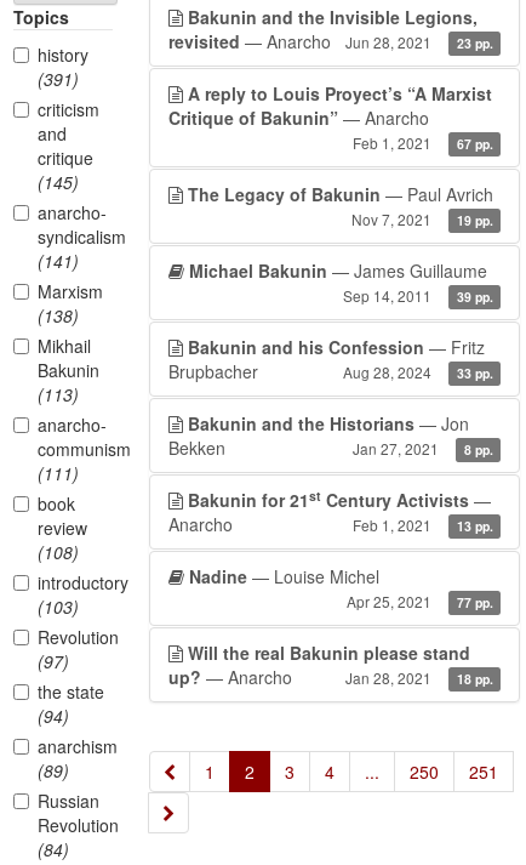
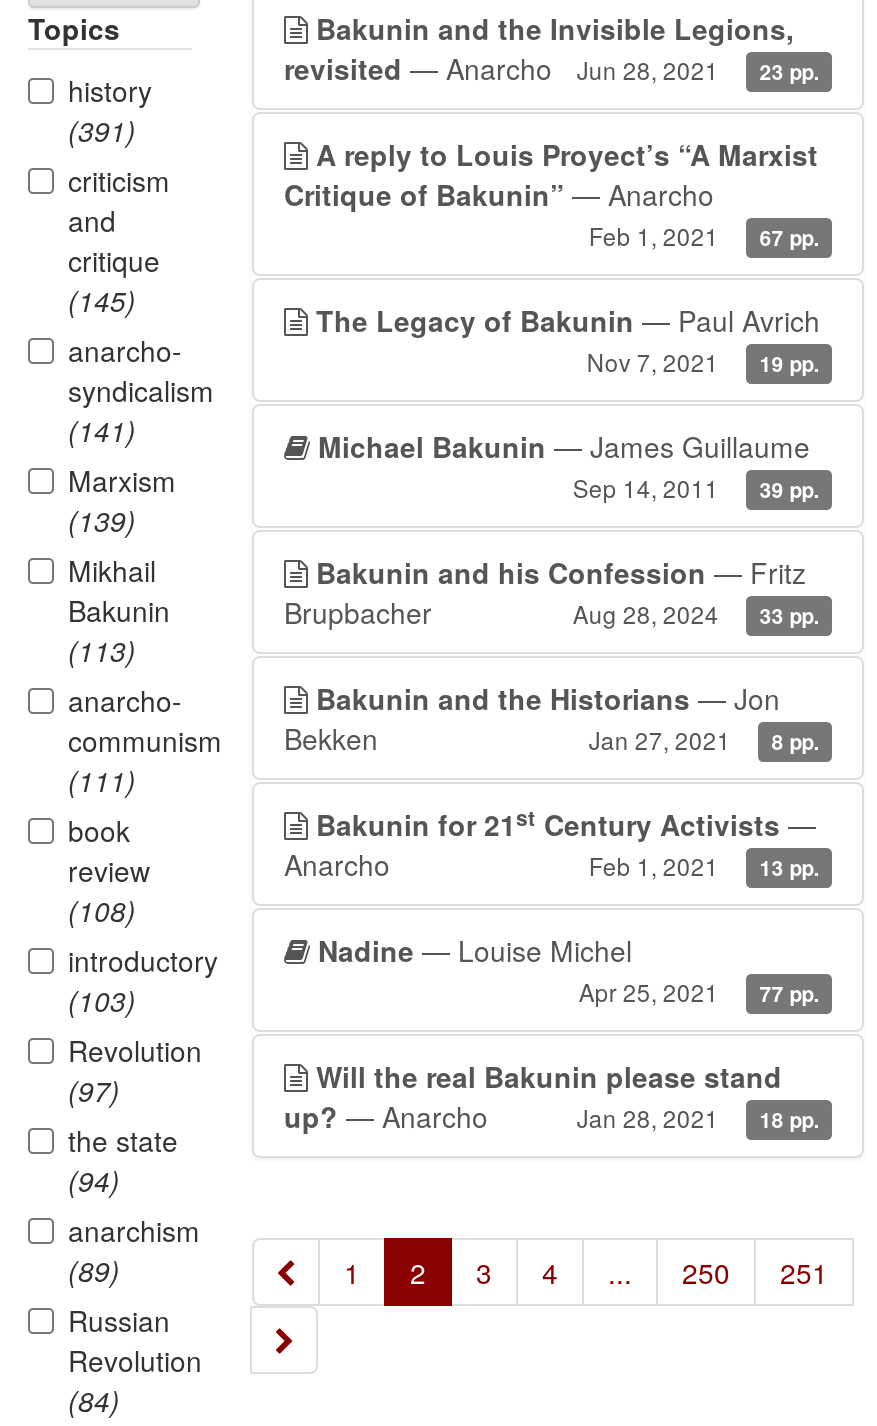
- (138)
+ (139)
